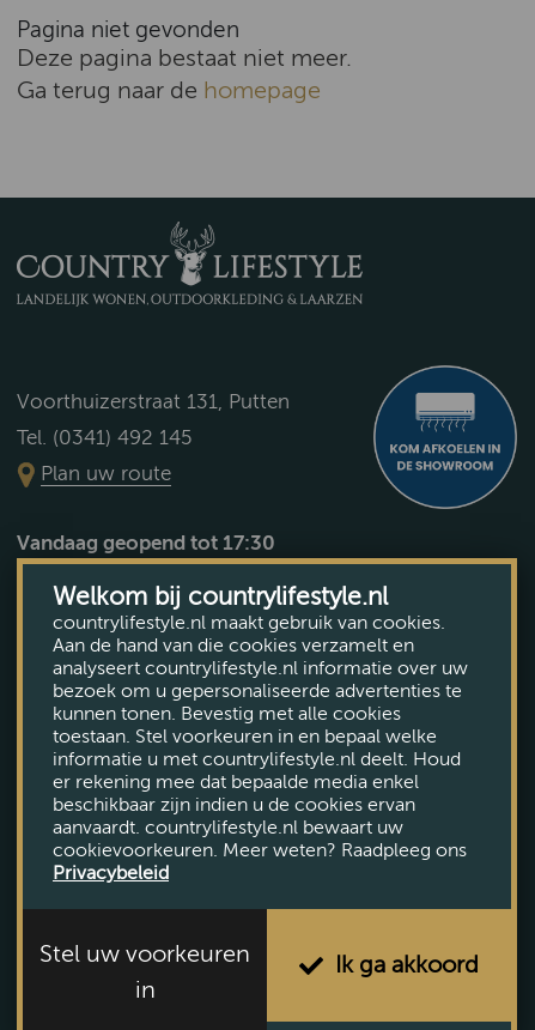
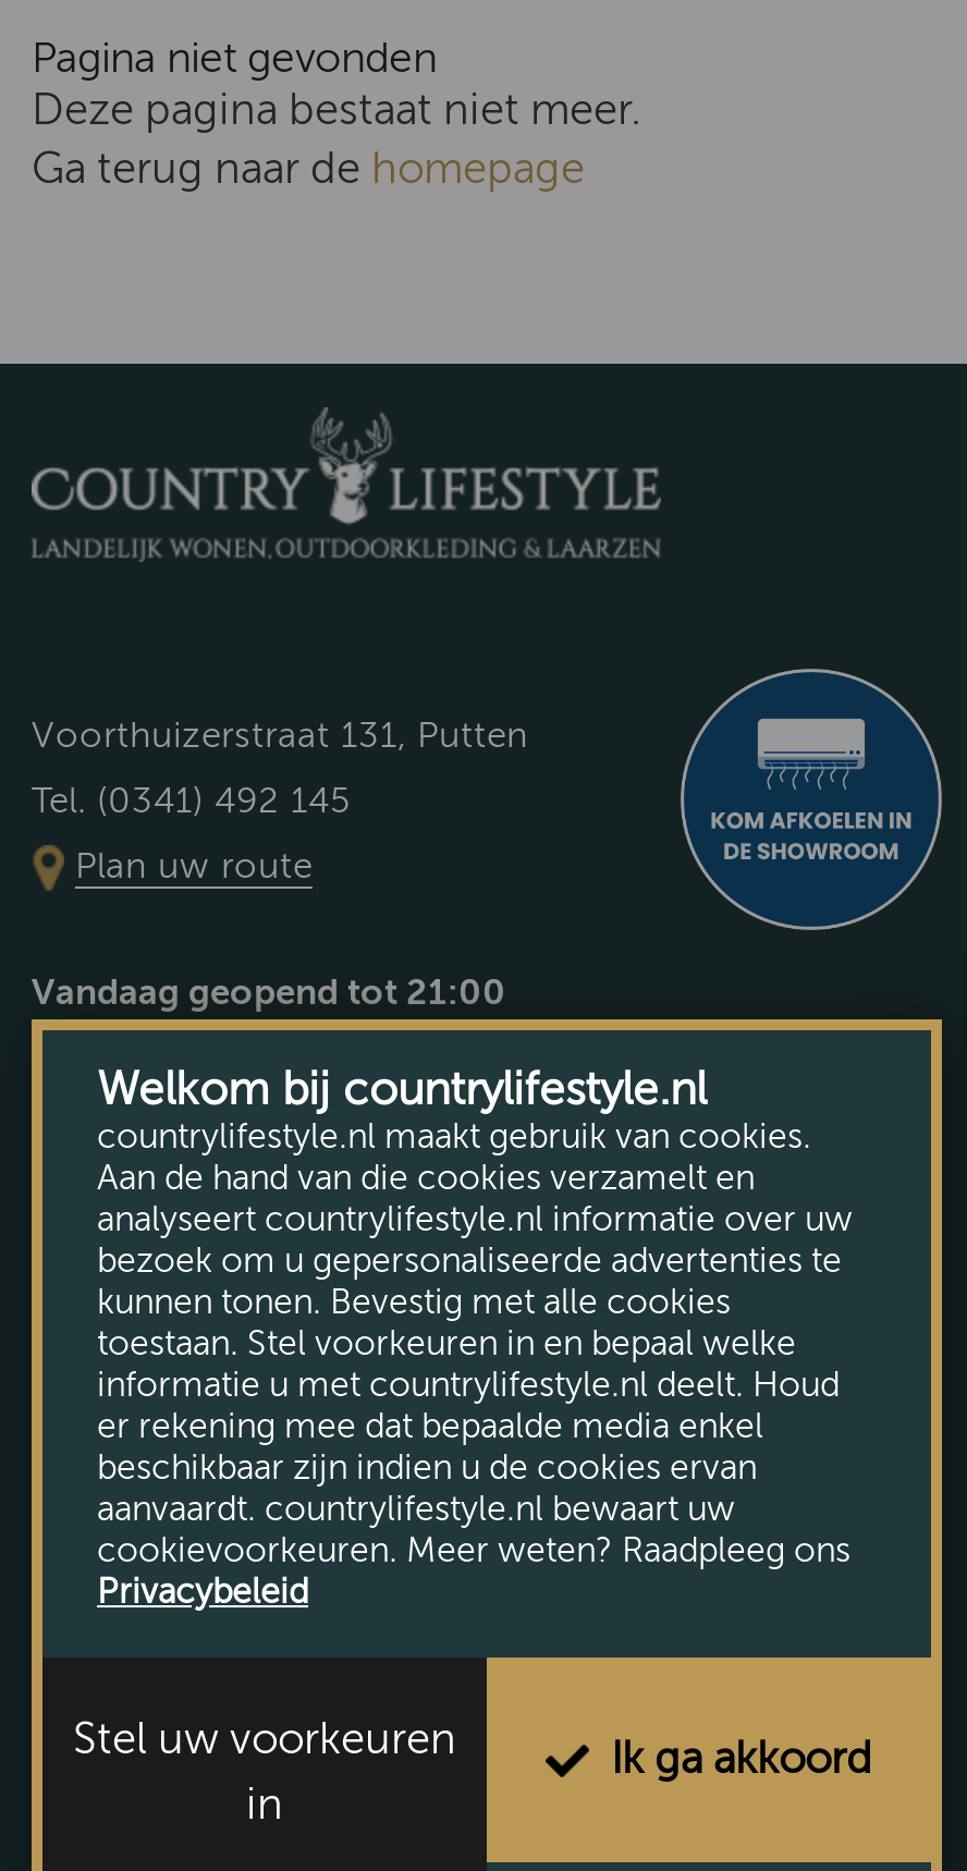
- Vandaag geopend tot 17:30
+ Vandaag geopend tot 21:00
